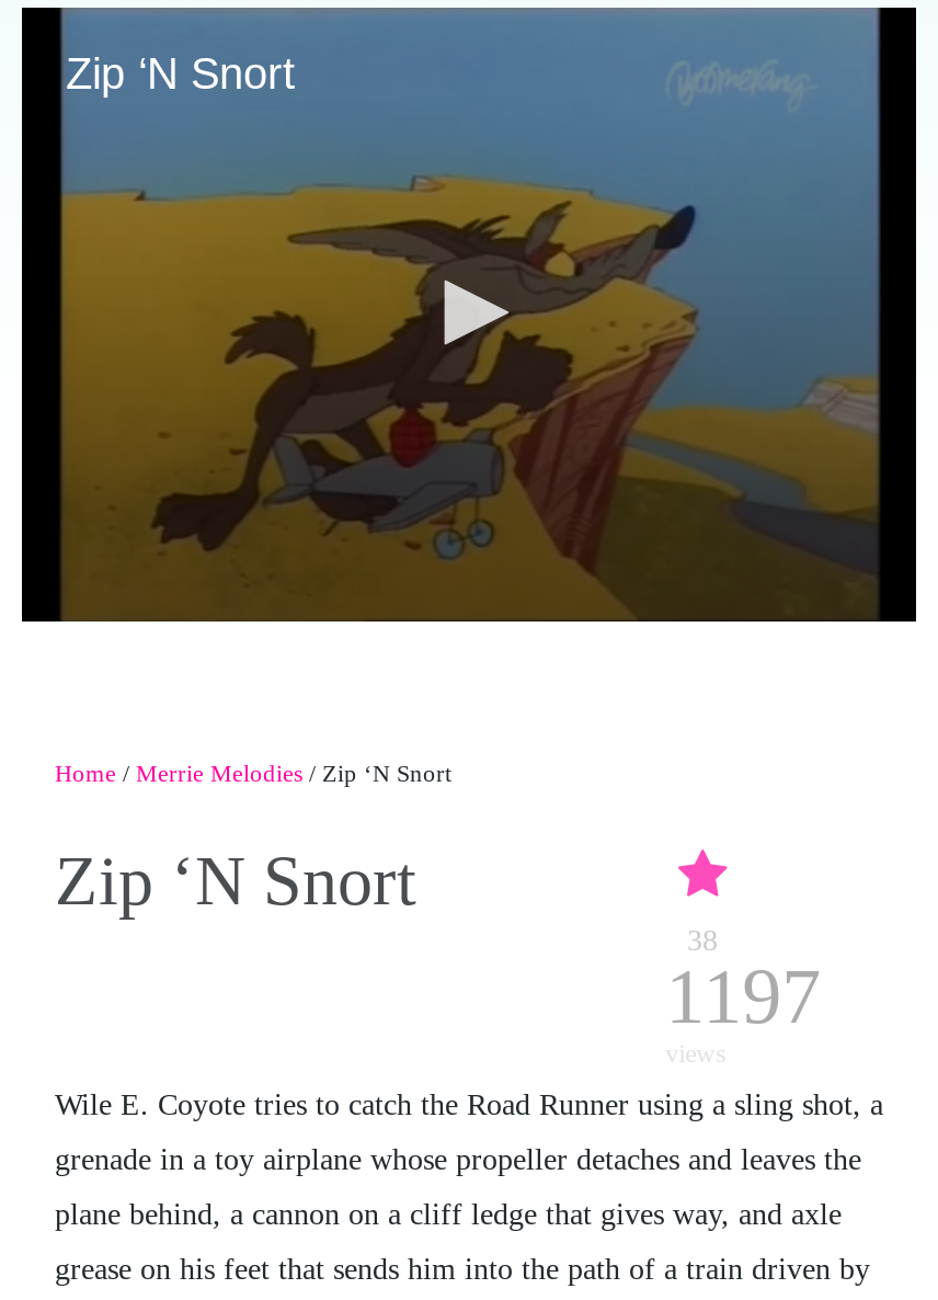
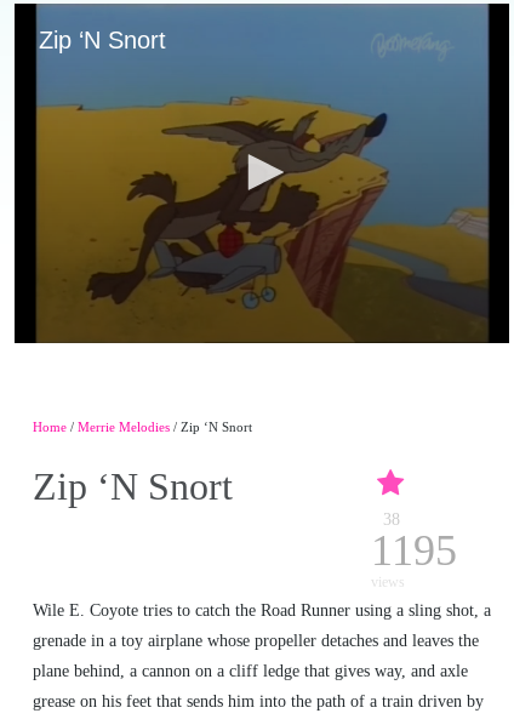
- 1197
+ 1195
